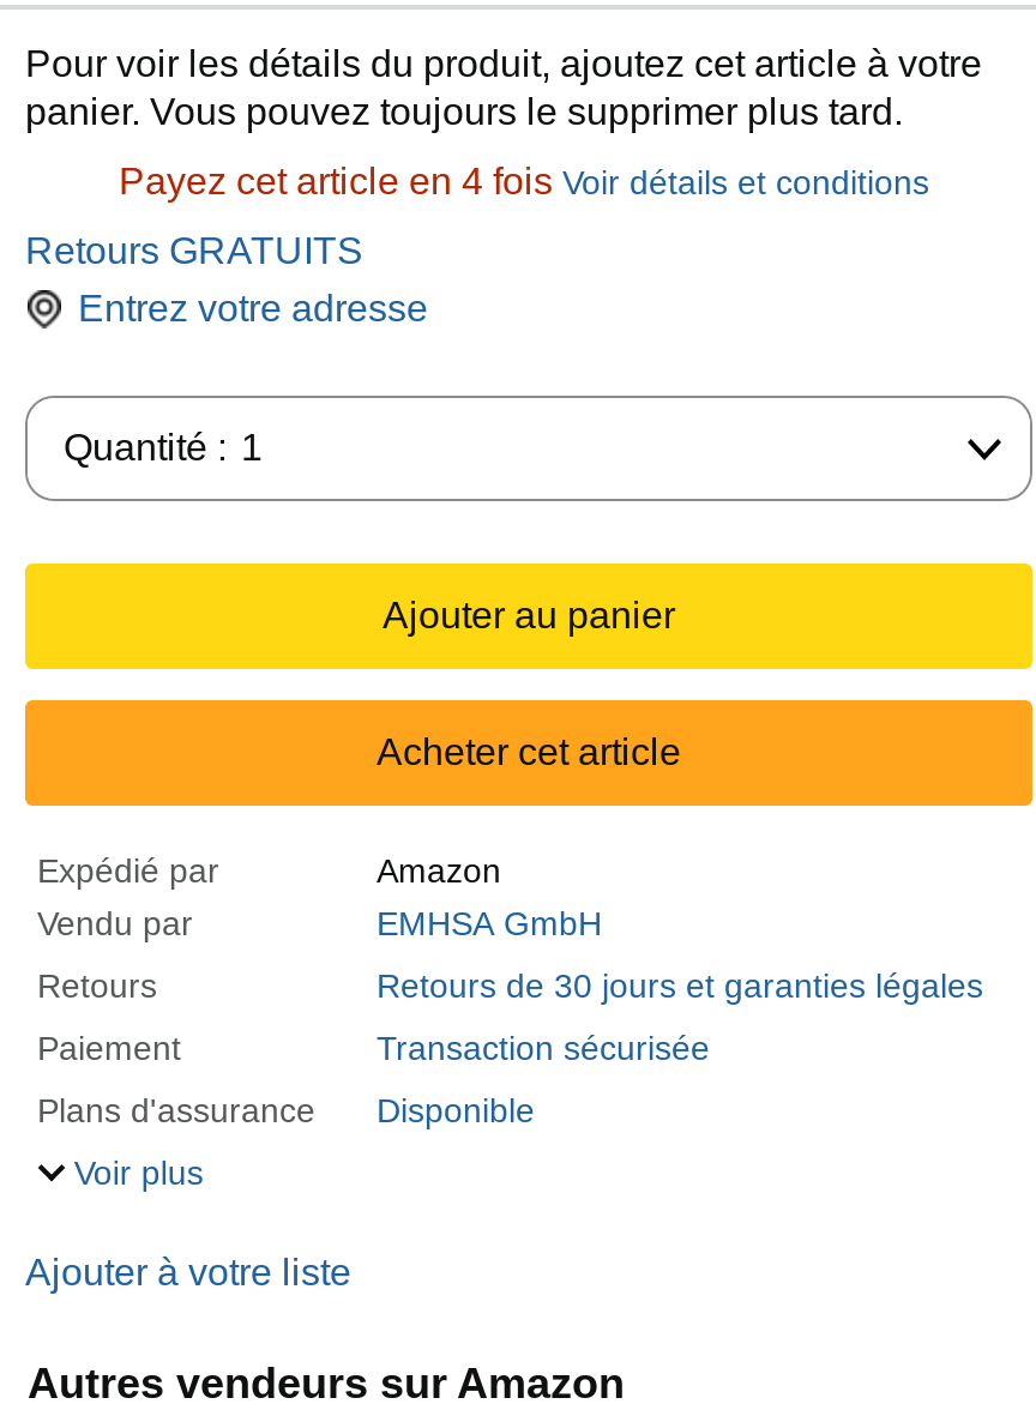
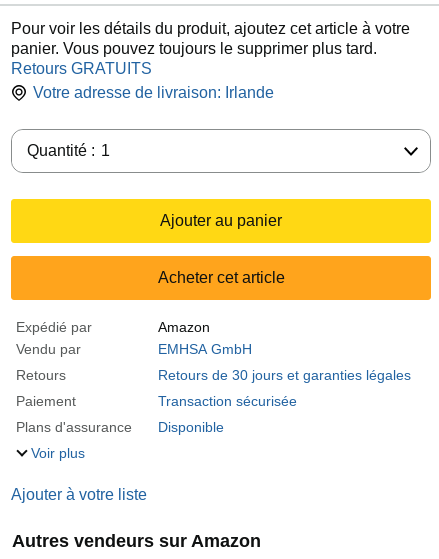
- Payez cet article en 4 fois Voir détails et conditions

- Entrez votre adresse
+ Votre adresse de livraison: Irlande
